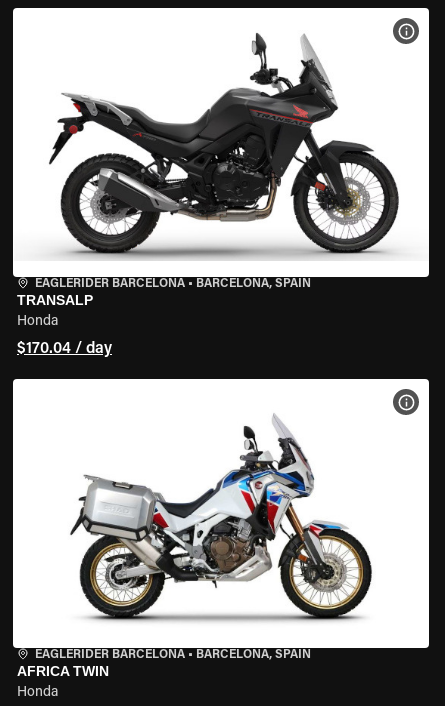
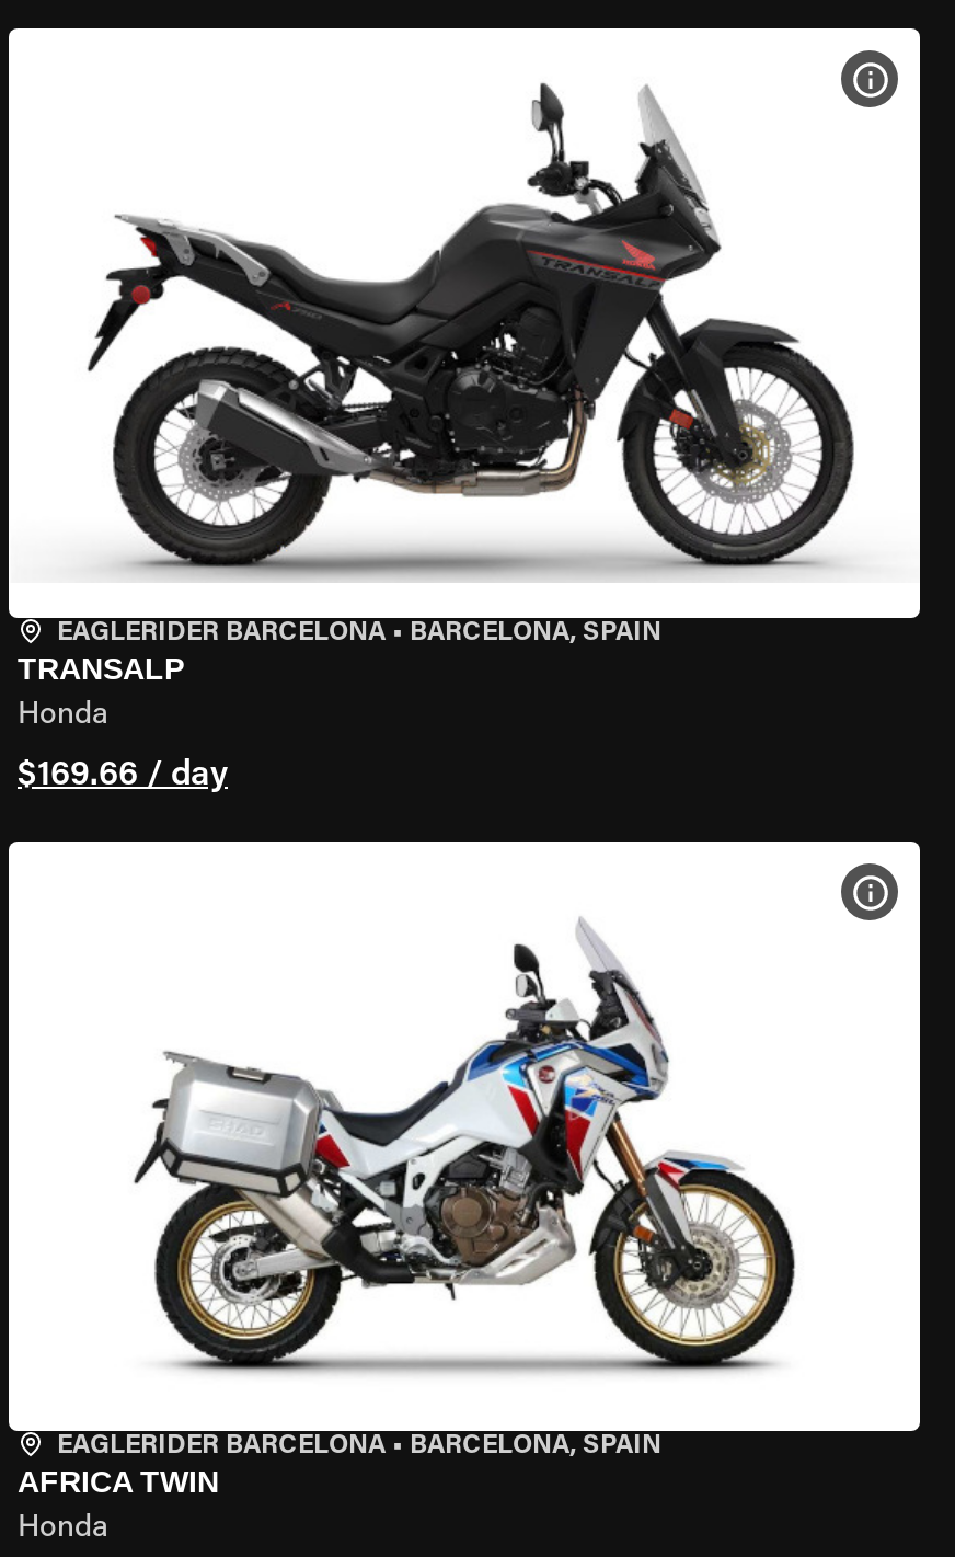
- $170.04 / day
+ $169.66 / day
